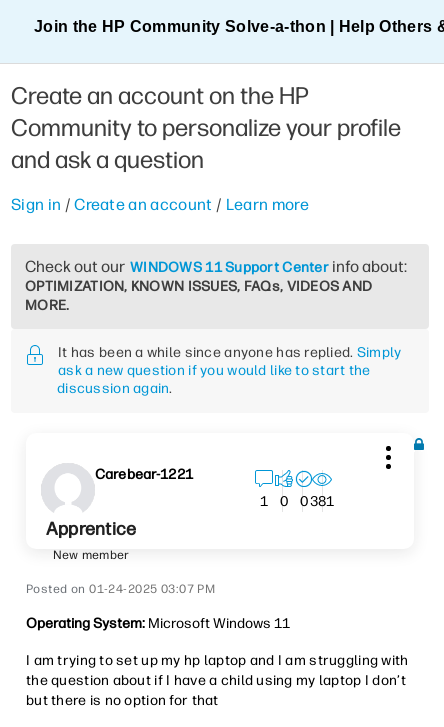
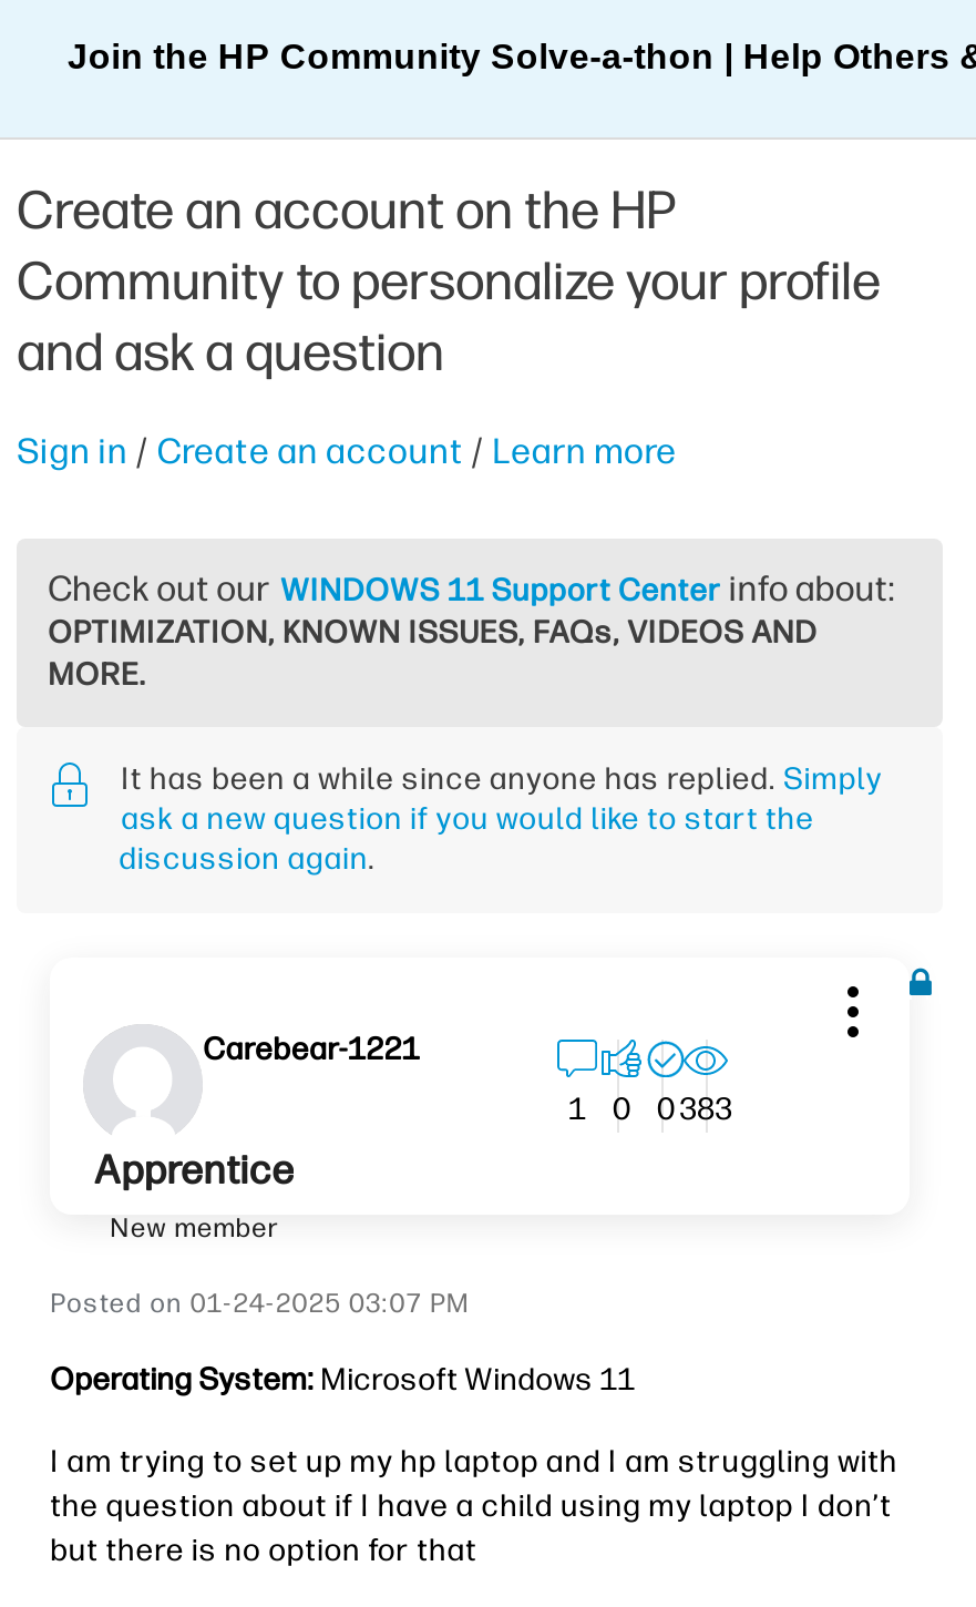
- 1 0 0 381
+ 1 0 0 383
